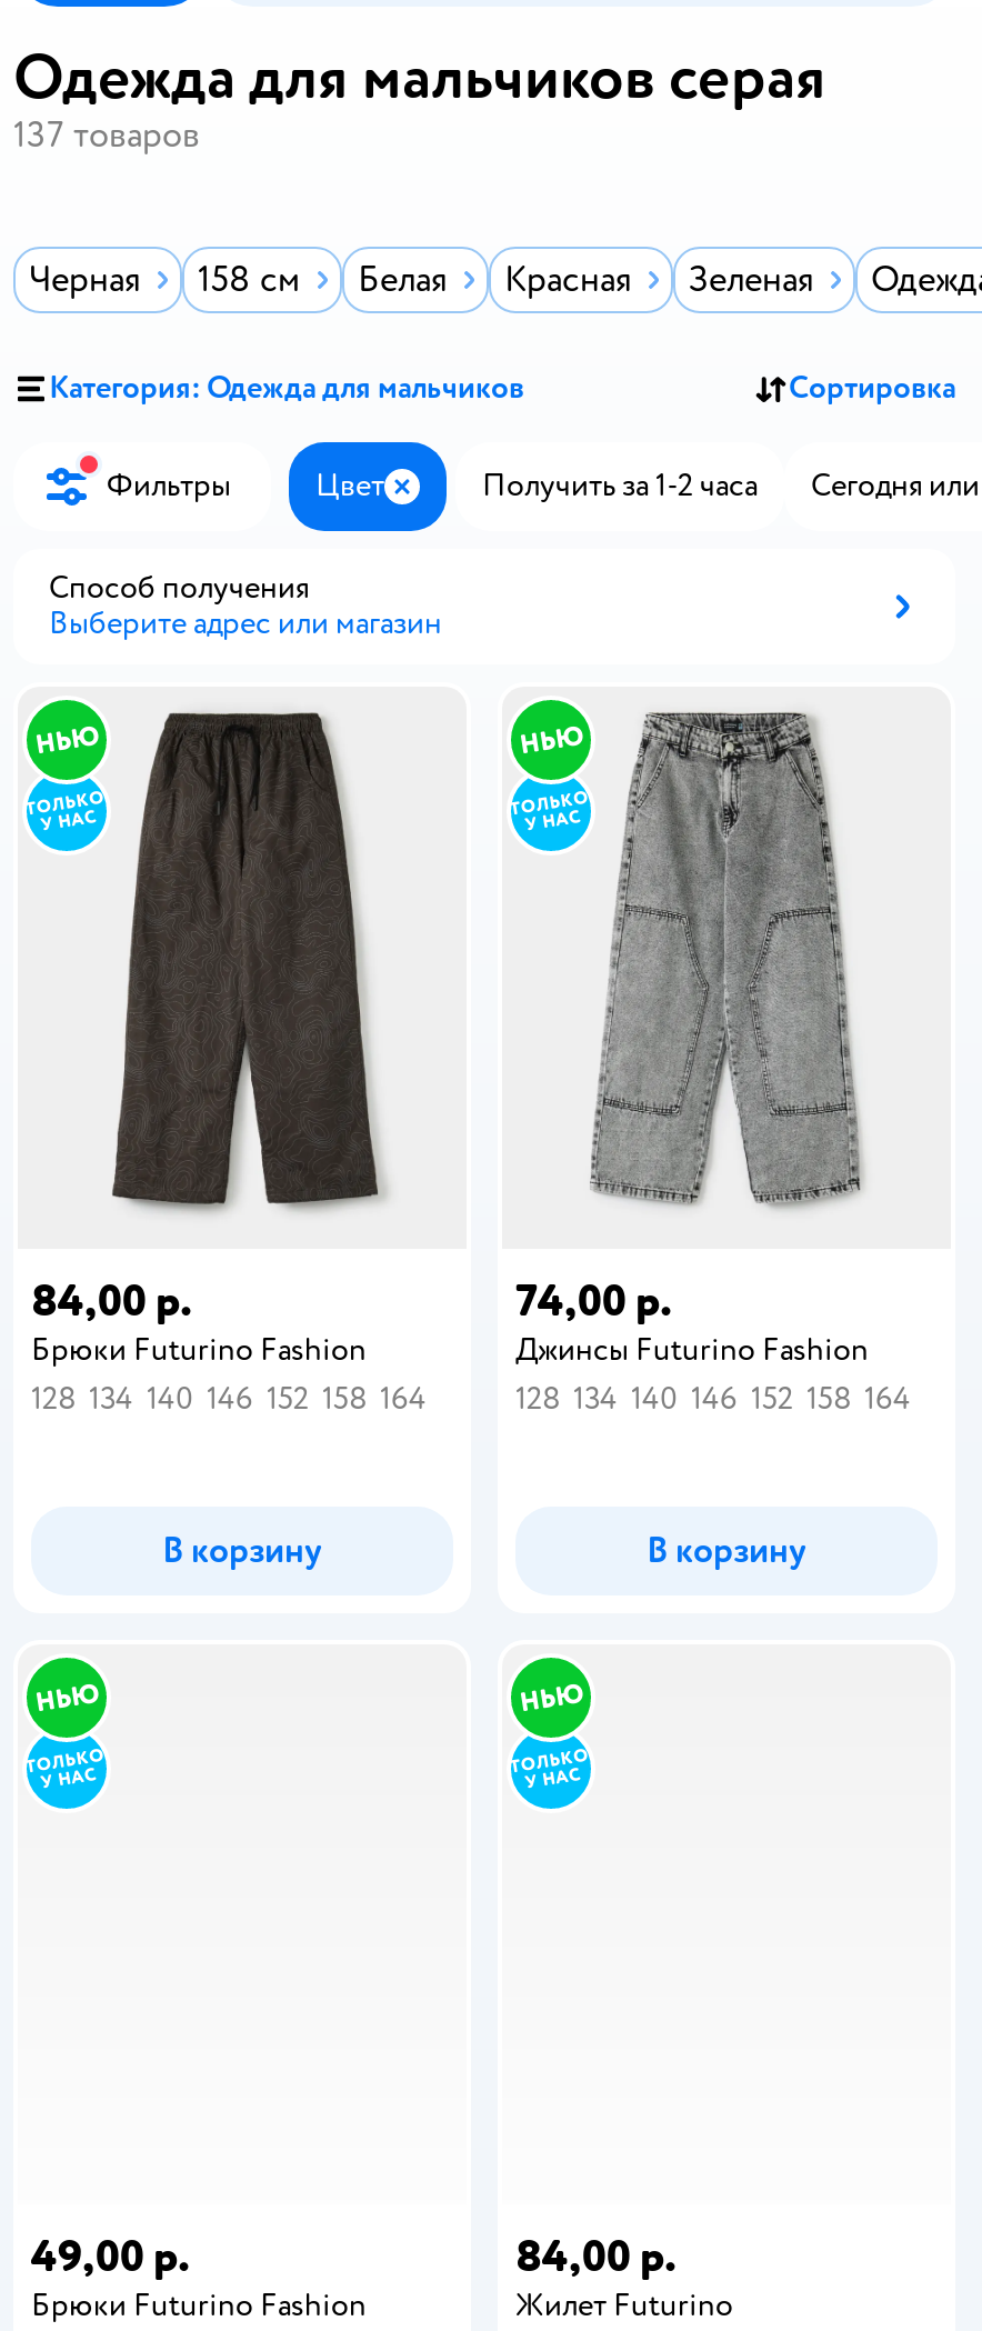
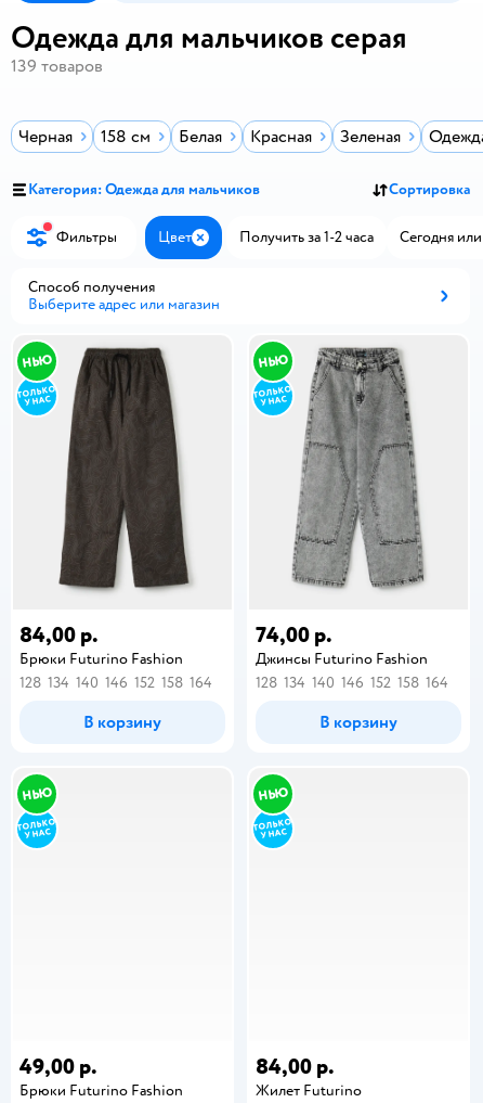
- 137 товаров
+ 139 товаров
